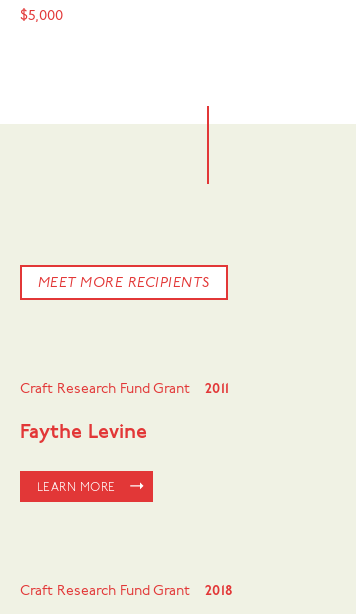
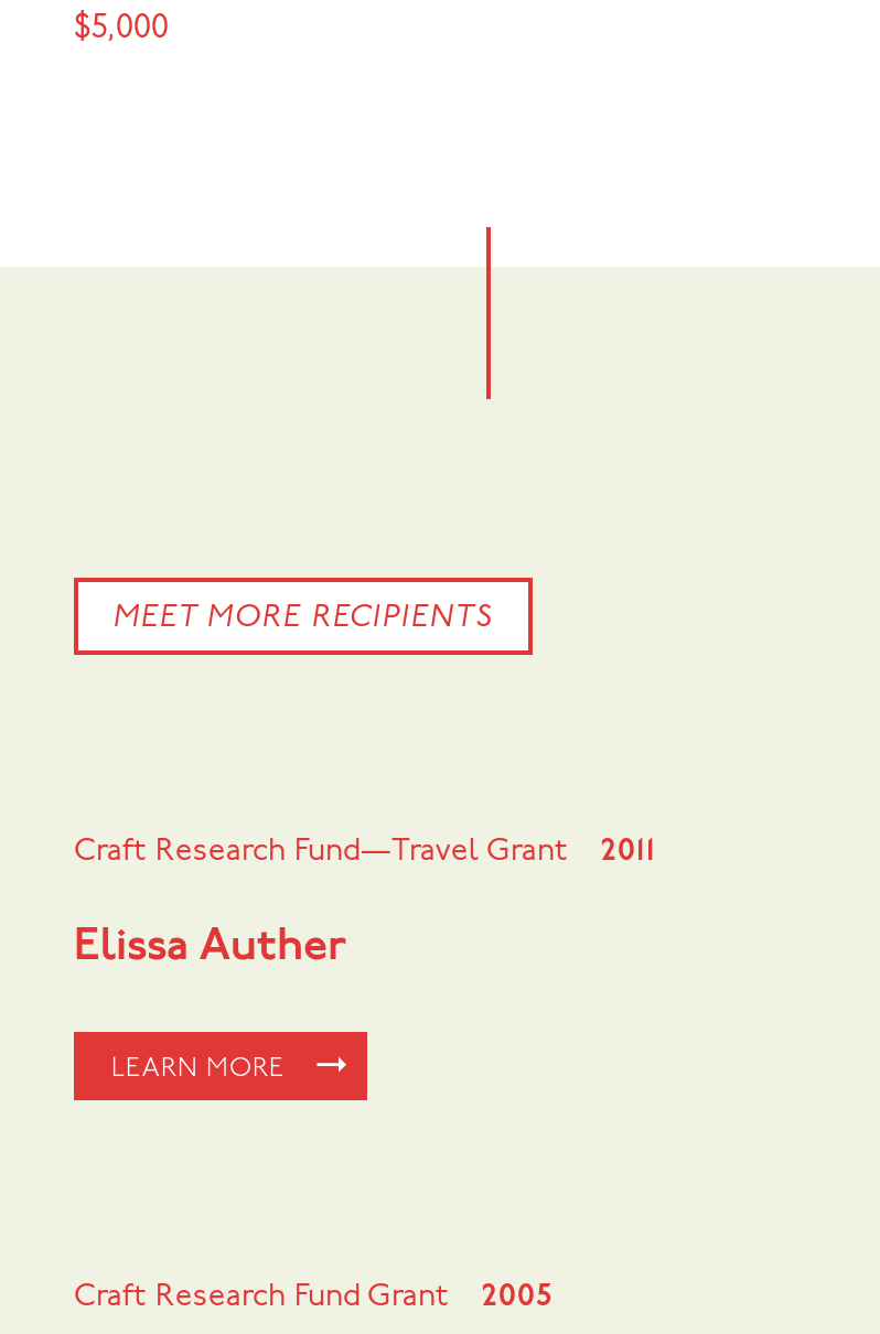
- Craft Research Fund Grant
+ Craft Research Fund—Travel Grant

- Faythe Levine
+ Elissa Auther

- Craft Research Fund Grant 2018
+ Craft Research Fund Grant 2005
